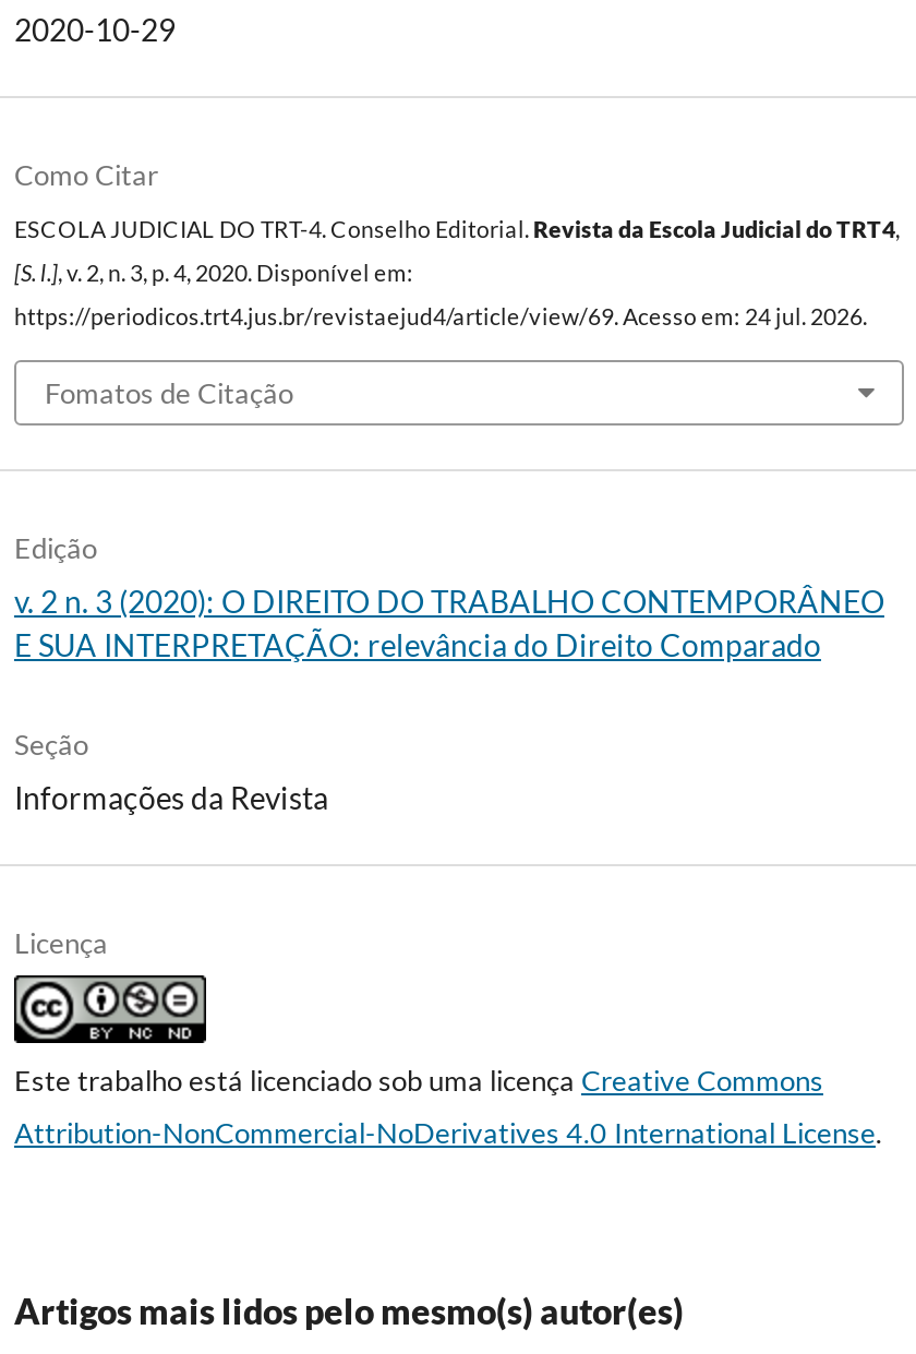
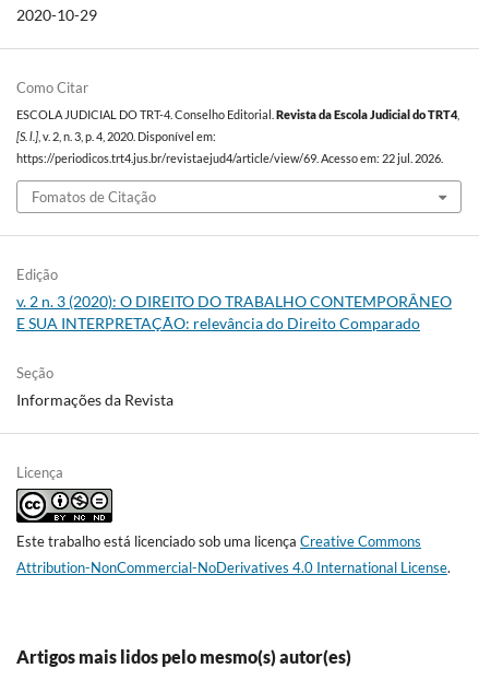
- https://periodicos.trt4.jus.br/revistaejud4/article/view/69. Acesso em: 24 jul. 2026.
+ https://periodicos.trt4.jus.br/revistaejud4/article/view/69. Acesso em: 22 jul. 2026.
